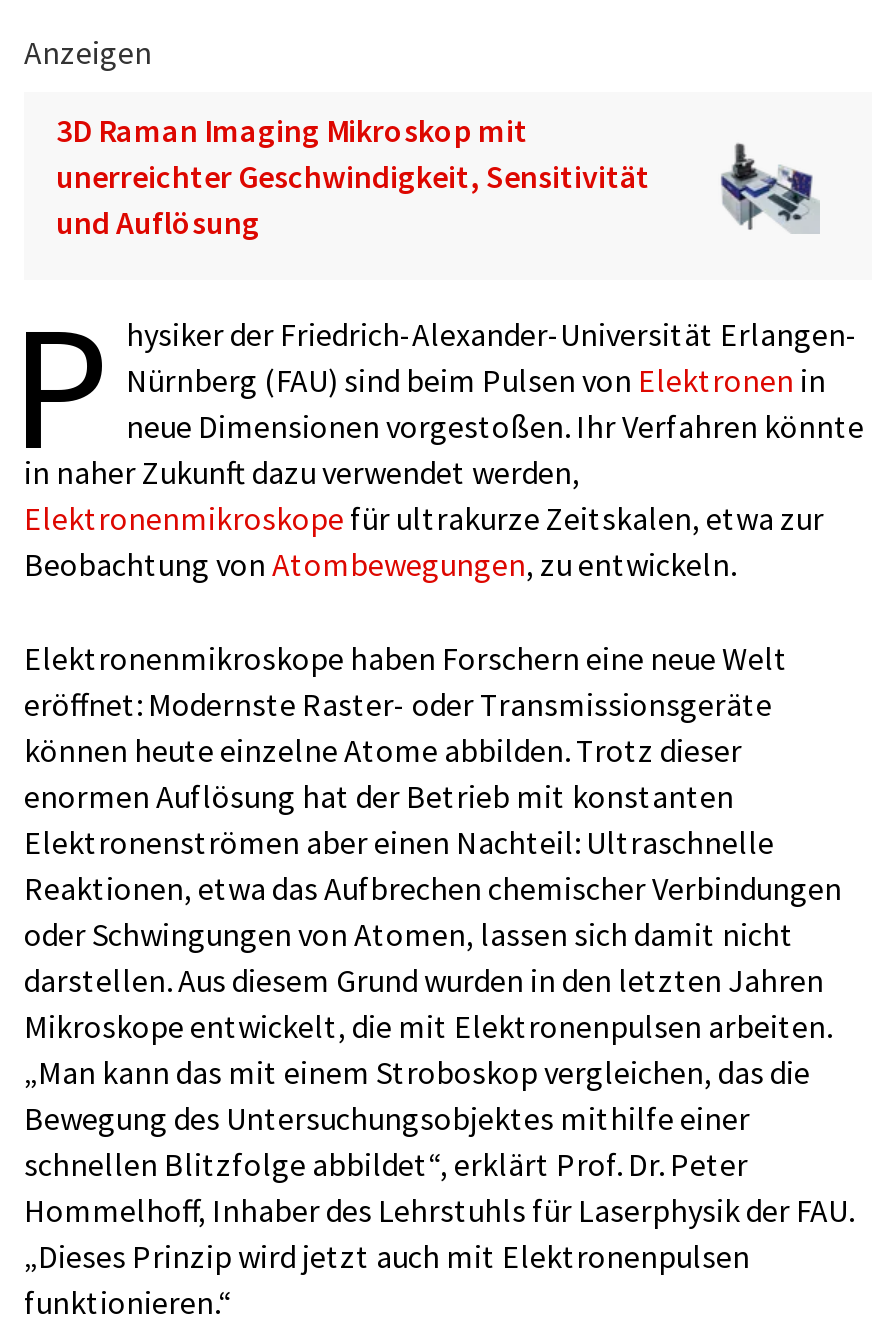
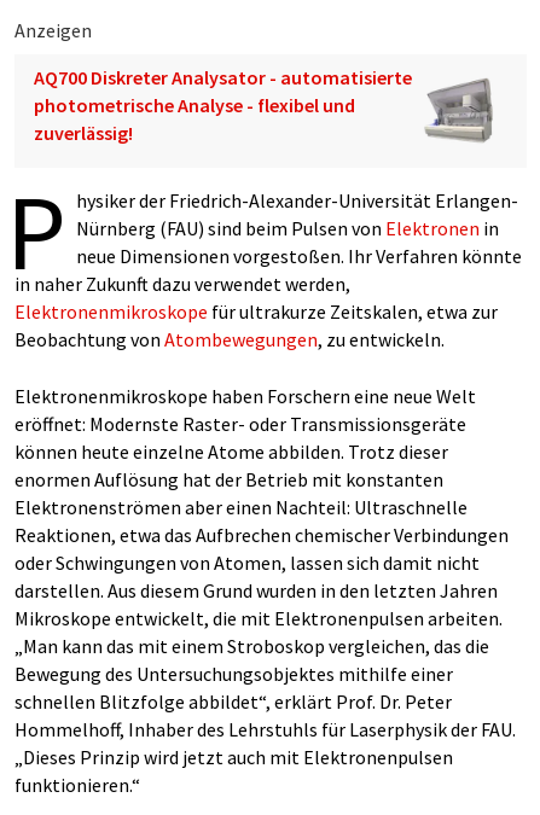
- [image]
- 3D Raman Imaging Mikroskop mit
- unerreichter Geschwindigkeit, Sensitivität
- und Auflösung
+ [image]
+ AQ700 Diskreter Analysator - automatisierte
+ photometrische Analyse - flexibel und
+ zuverlässig!
